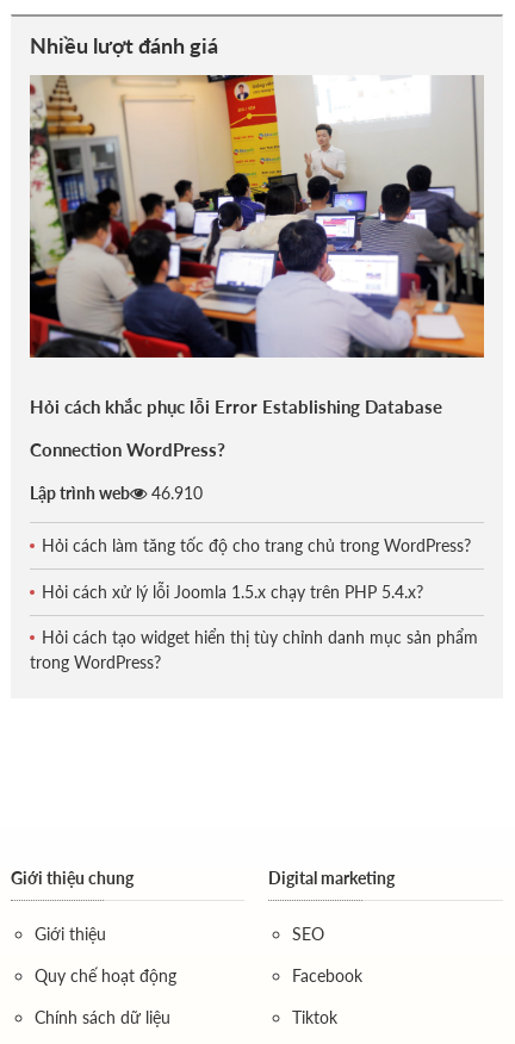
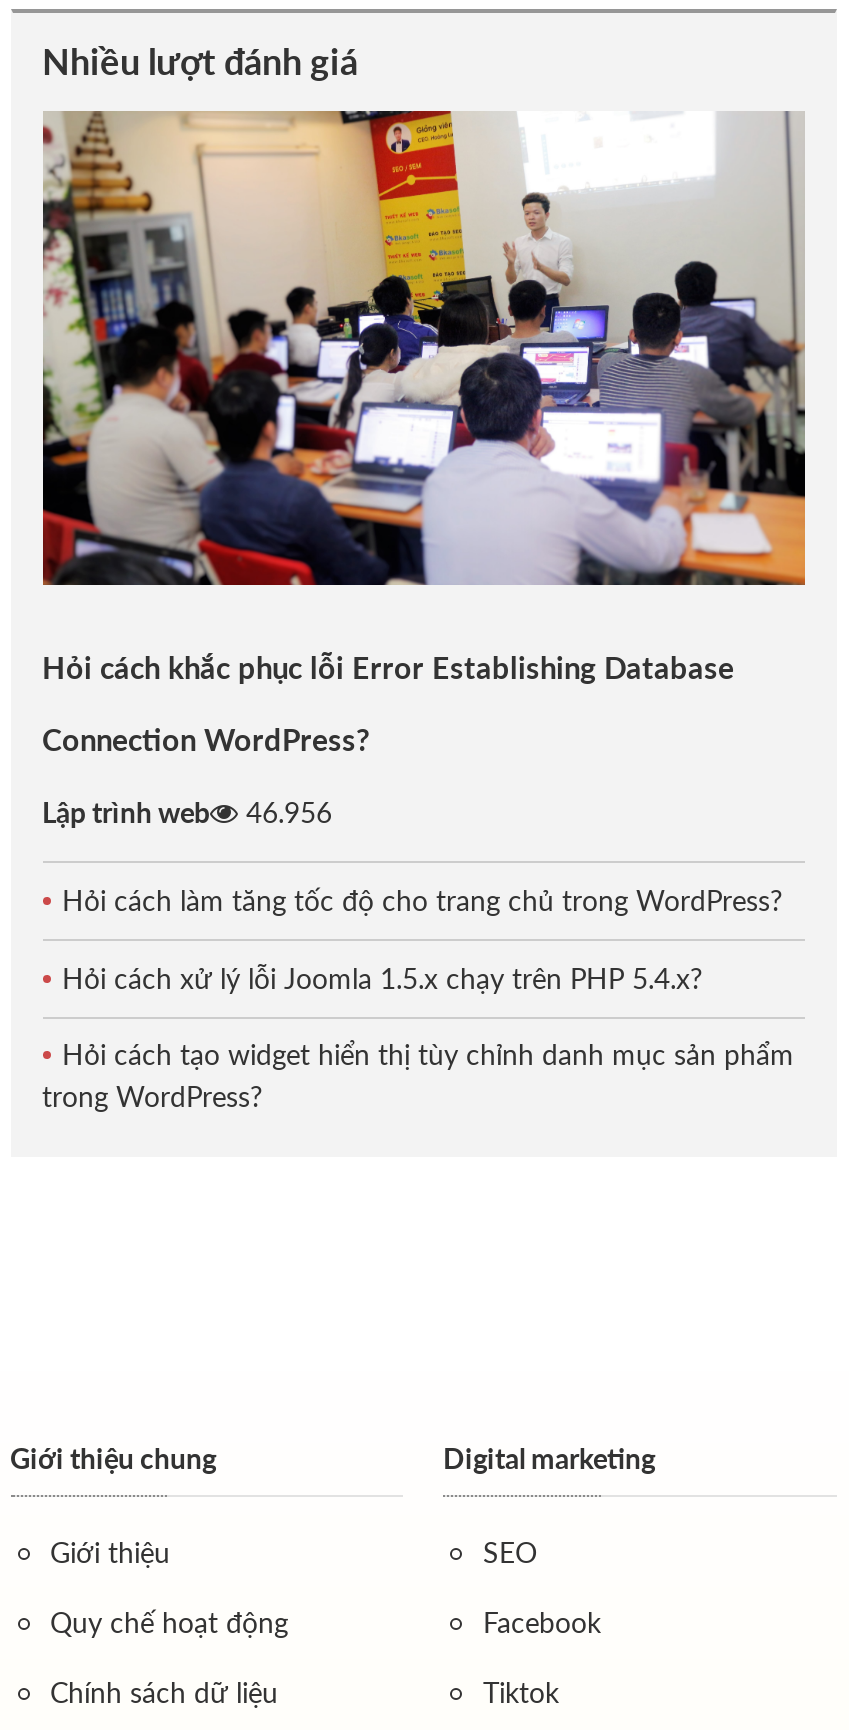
- Lập trình web 46.910
+ Lập trình web 46.956
